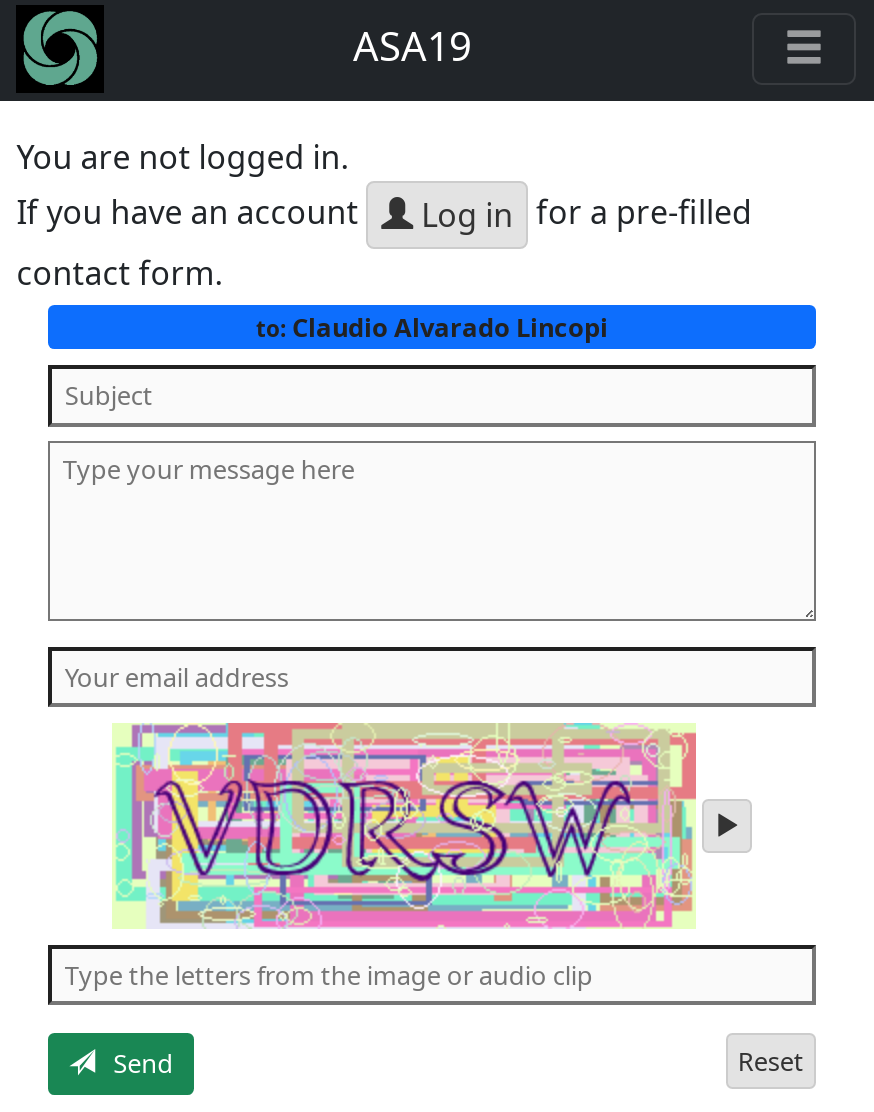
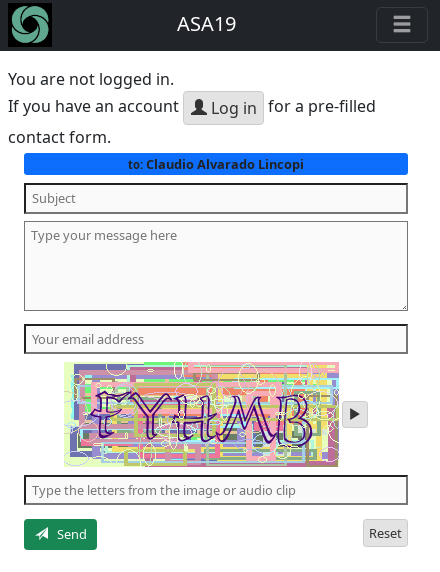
- [image]
+ [image]
